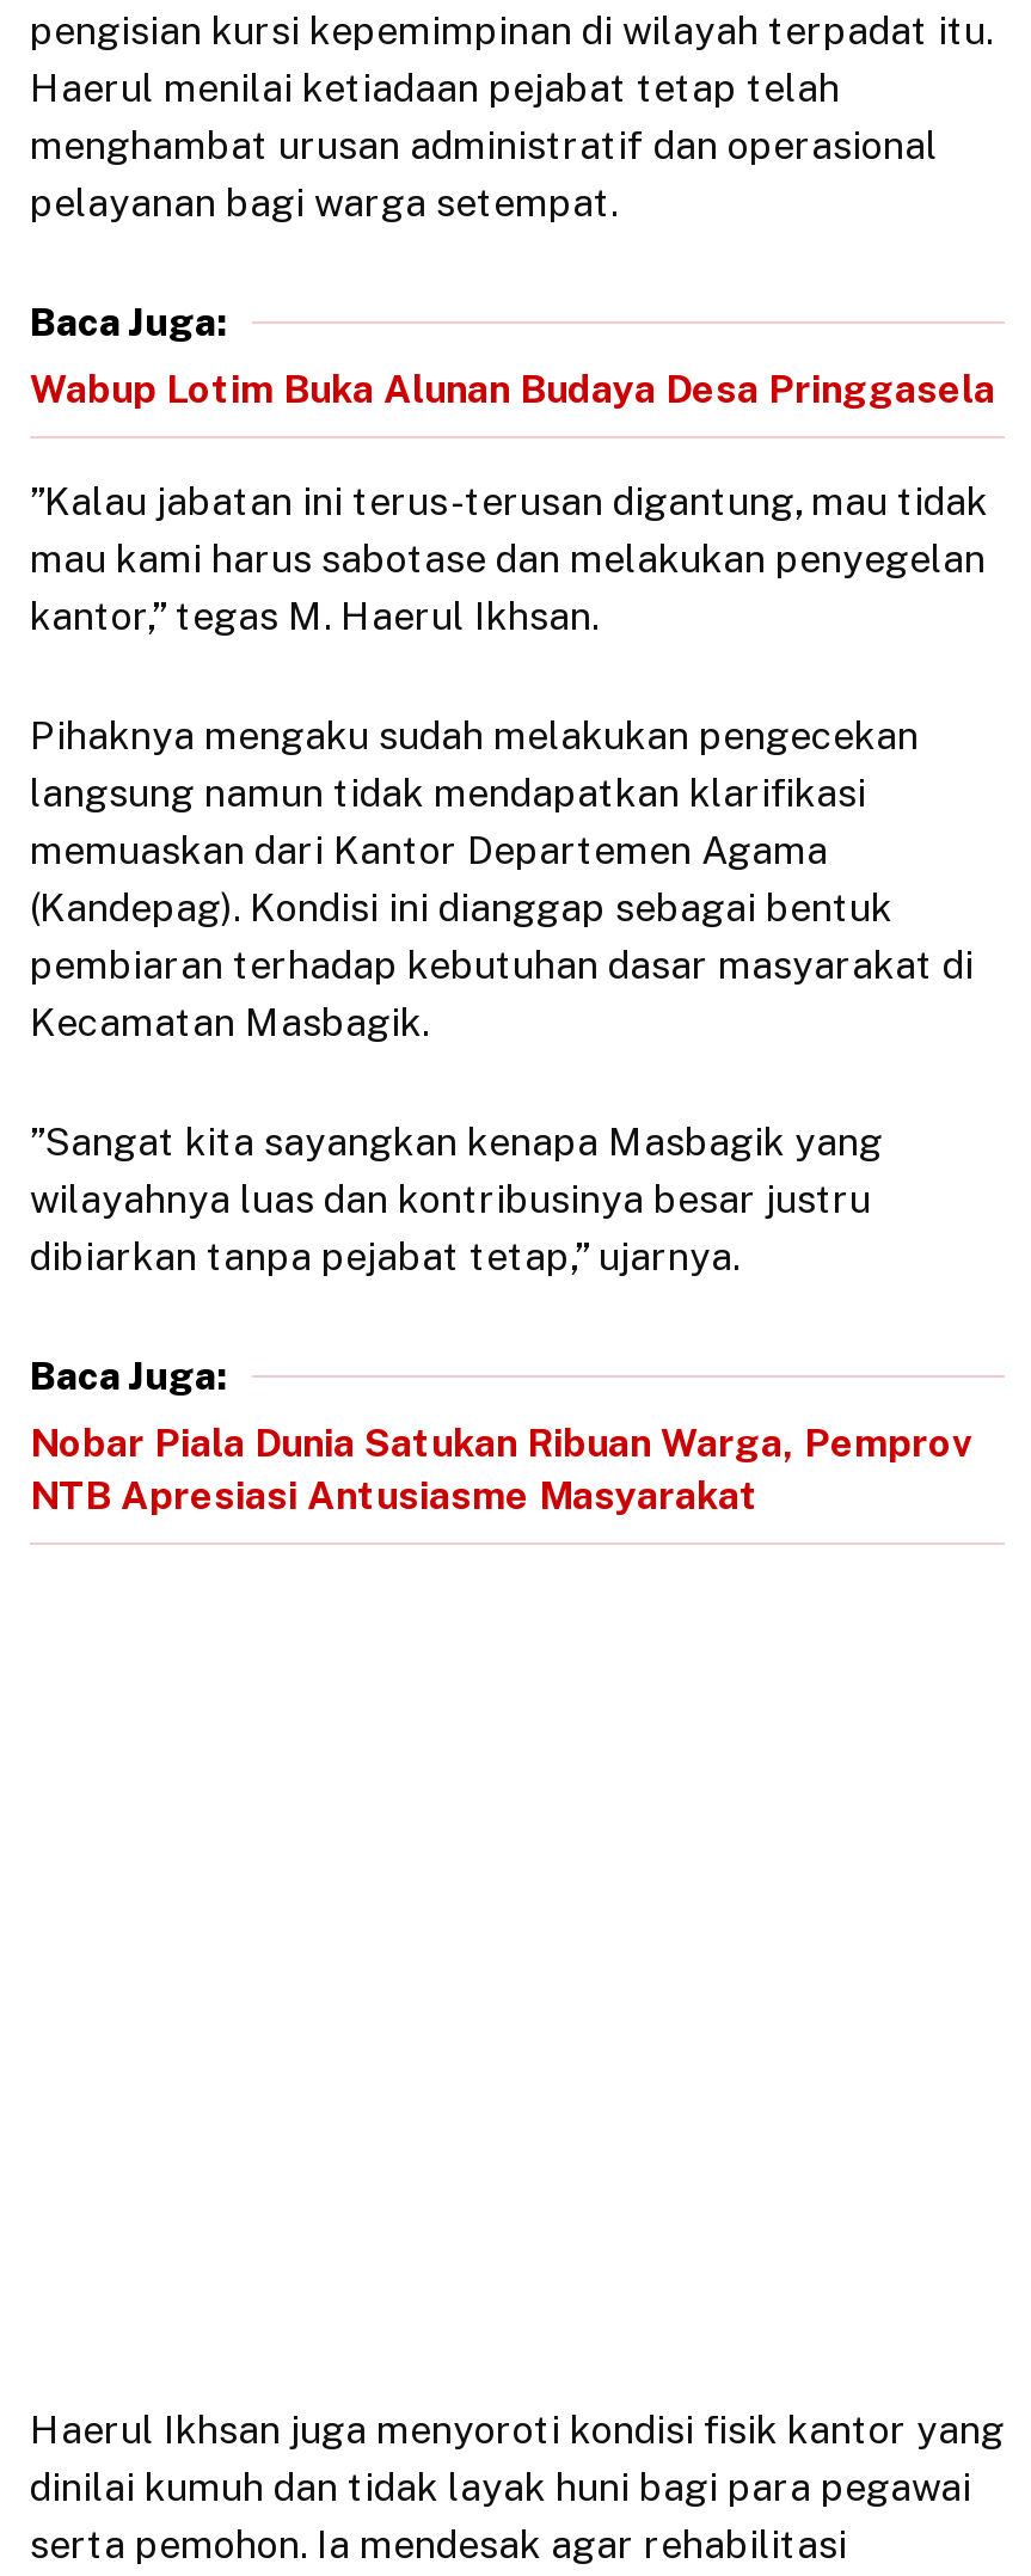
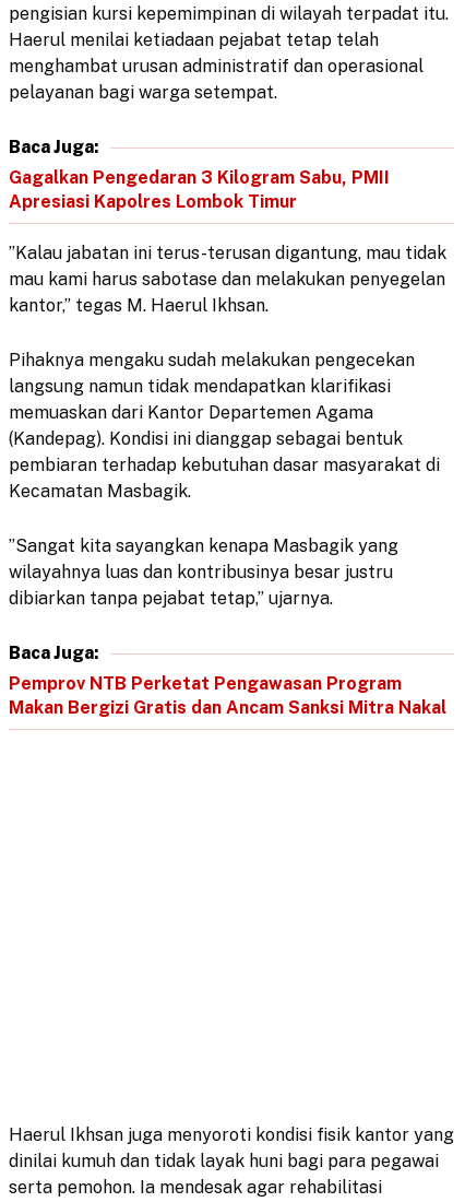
- Wabup Lotim Buka Alunan Budaya Desa Pringgasela
+ Gagalkan Pengedaran 3 Kilogram Sabu, PMII
+ Apresiasi Kapolres Lombok Timur

- Nobar Piala Dunia Satukan Ribuan Warga, Pemprov
- NTB Apresiasi Antusiasme Masyarakat
+ Pemprov NTB Perketat Pengawasan Program
+ Makan Bergizi Gratis dan Ancam Sanksi Mitra Nakal
